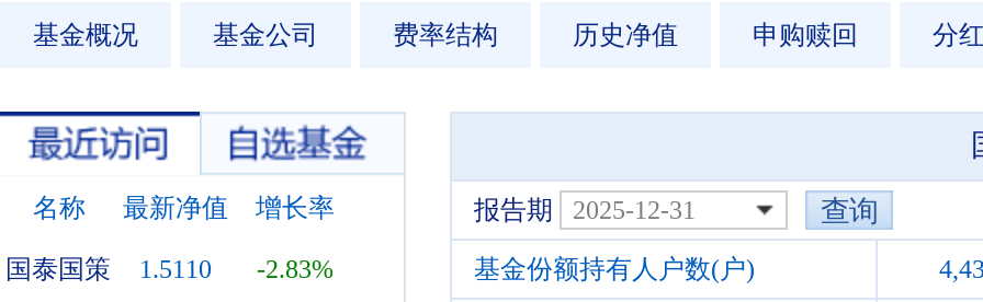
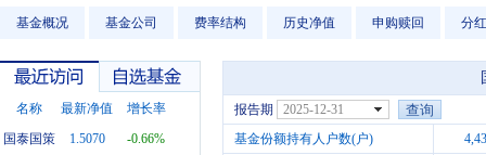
- 1.5110
+ 1.5070

- -2.83%
+ -0.66%
